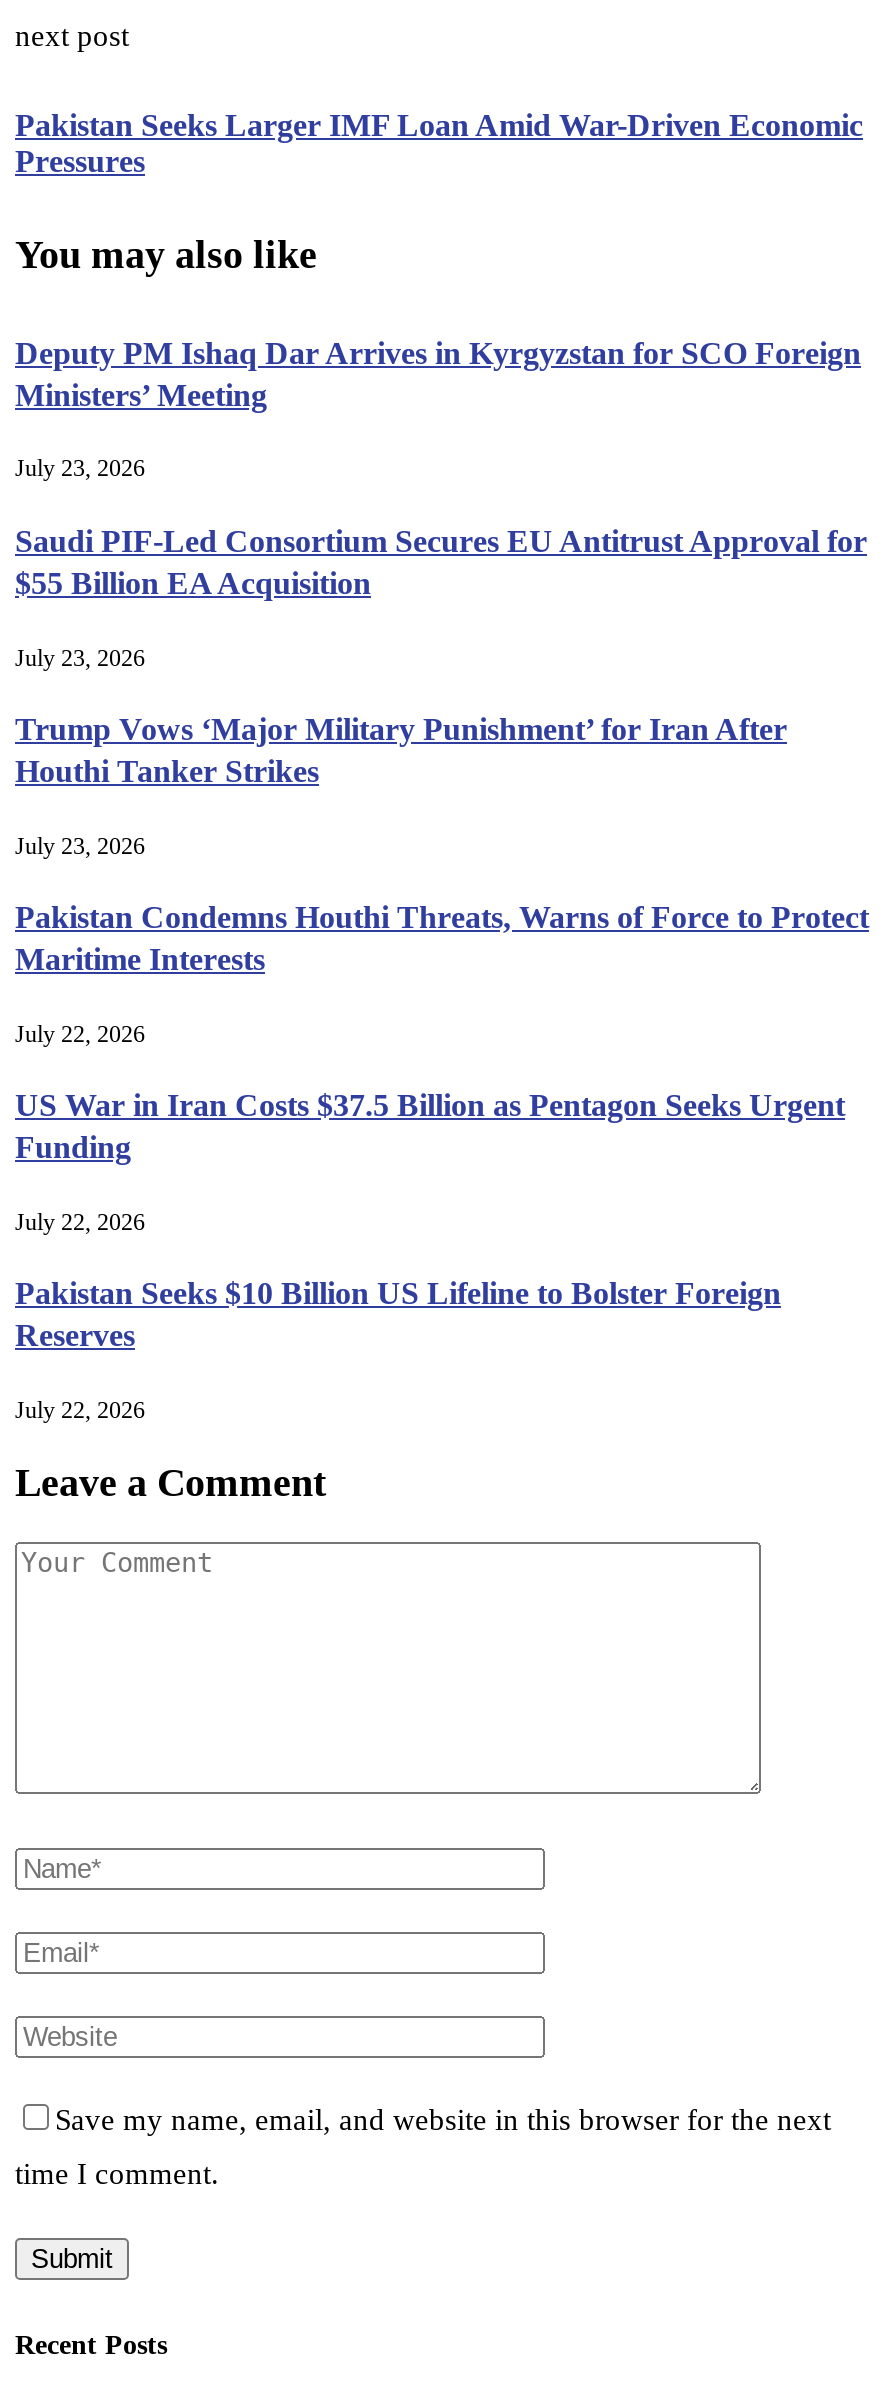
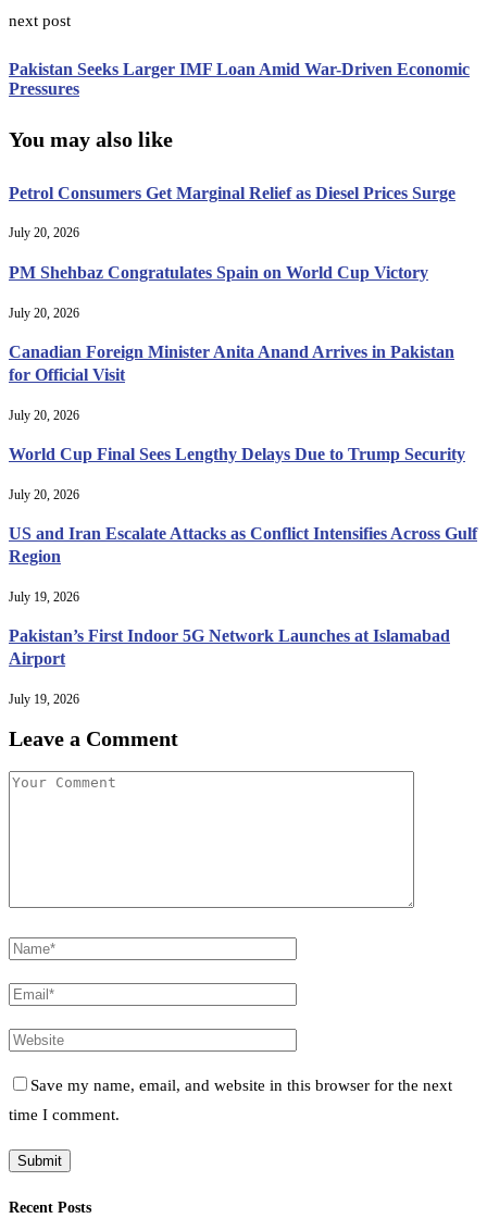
- Deputy PM Ishaq Dar Arrives in Kyrgyzstan for SCO Foreign
- Ministers’ Meeting
+ Petrol Consumers Get Marginal Relief as Diesel Prices Surge

- July 23, 2026
+ July 20, 2026

- Saudi PIF-Led Consortium Secures EU Antitrust Approval for
- $55 Billion EA Acquisition
+ PM Shehbaz Congratulates Spain on World Cup Victory

- July 23, 2026
+ July 20, 2026

- Trump Vows ‘Major Military Punishment’ for Iran After
- Houthi Tanker Strikes
+ Canadian Foreign Minister Anita Anand Arrives in Pakistan
+ for Official Visit

- July 23, 2026
+ July 20, 2026

- Pakistan Condemns Houthi Threats, Warns of Force to Protect
- Maritime Interests
+ World Cup Final Sees Lengthy Delays Due to Trump Security

- July 22, 2026
+ July 20, 2026

- US War in Iran Costs $37.5 Billion as Pentagon Seeks Urgent
- Funding
+ US and Iran Escalate Attacks as Conflict Intensifies Across Gulf
+ Region

- July 22, 2026
+ July 19, 2026

- Pakistan Seeks $10 Billion US Lifeline to Bolster Foreign
- Reserves
+ Pakistan’s First Indoor 5G Network Launches at Islamabad
+ Airport

- July 22, 2026
+ July 19, 2026
